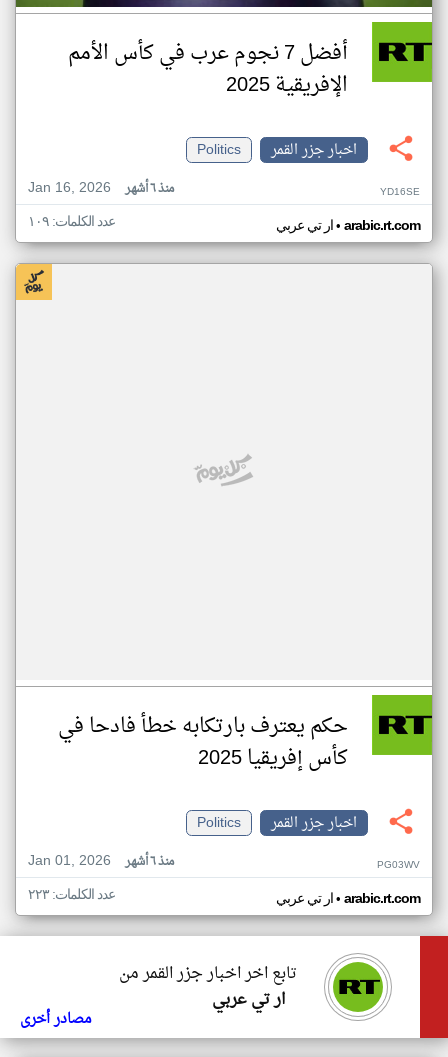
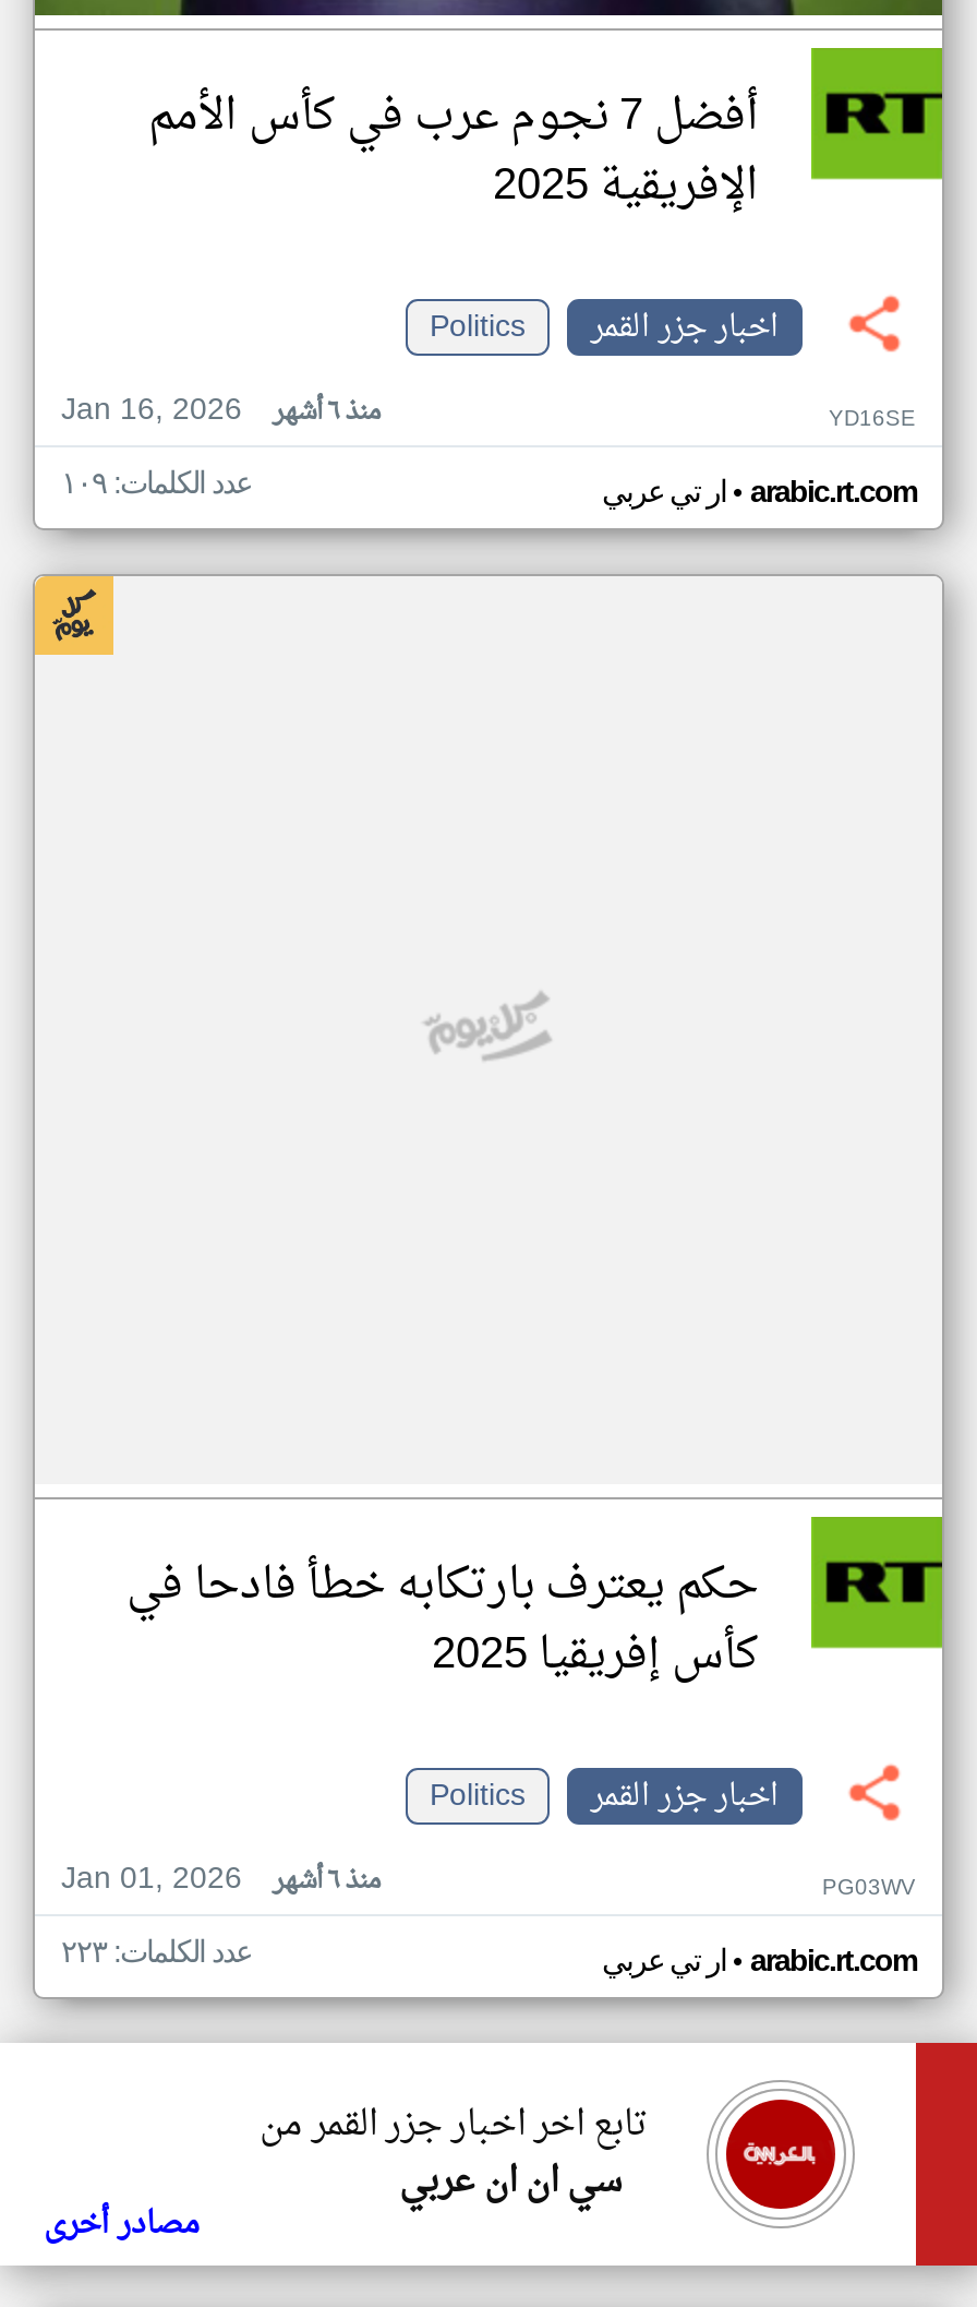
- [image]
+ [image]

- ار تي عربي
+ سي ان ان عربي
